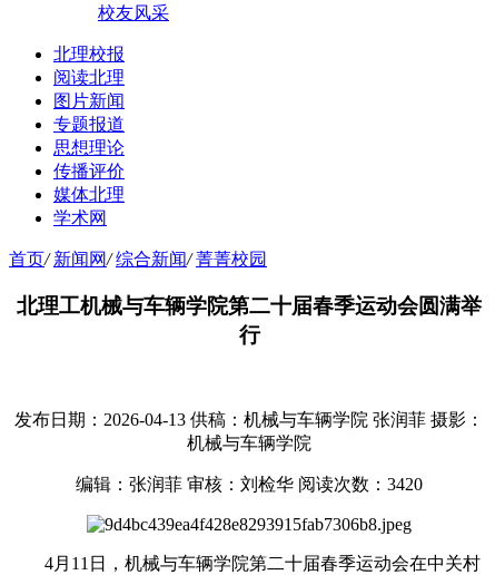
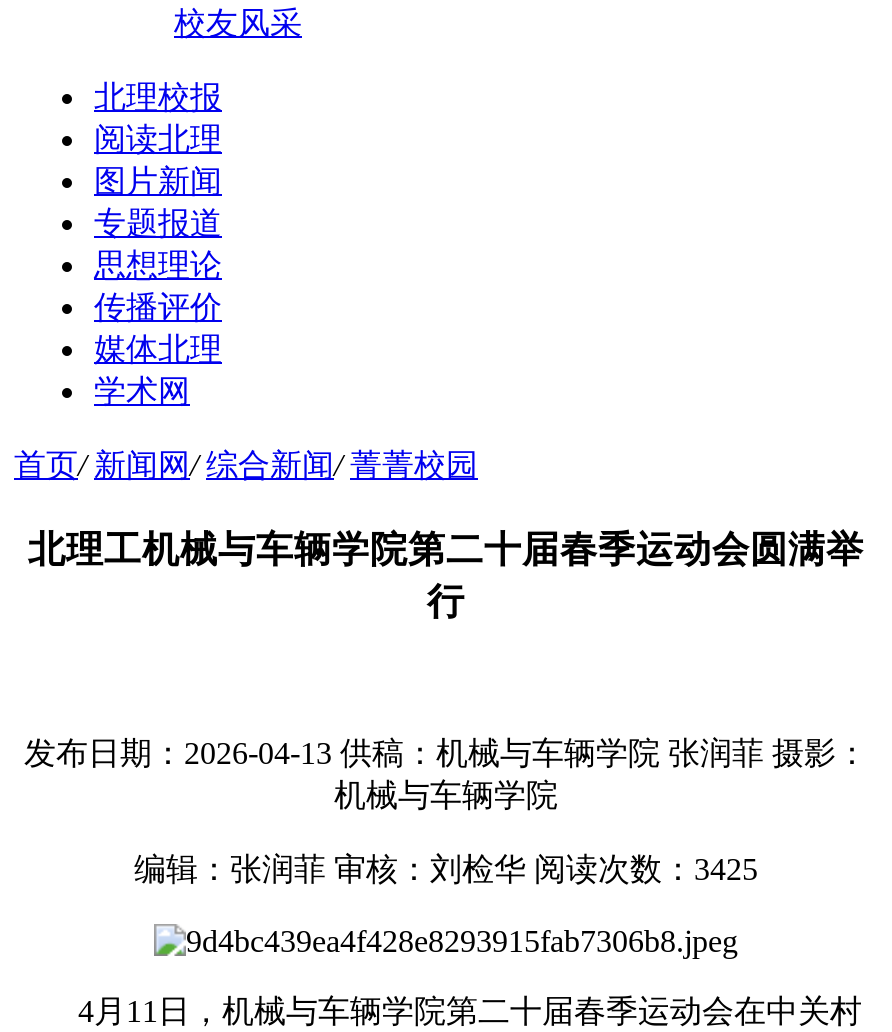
- 编辑：张润菲 审核：刘检华 阅读次数：3420
+ 编辑：张润菲 审核：刘检华 阅读次数：3425
